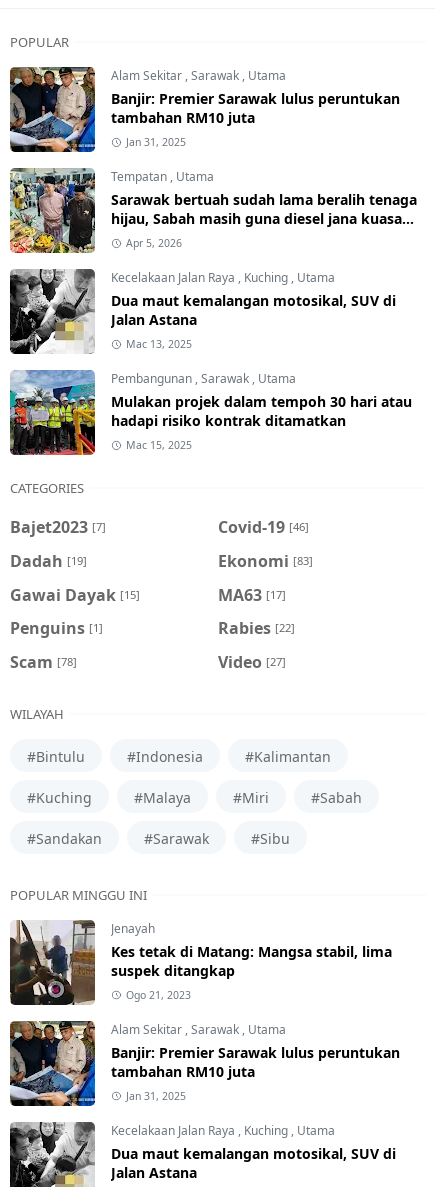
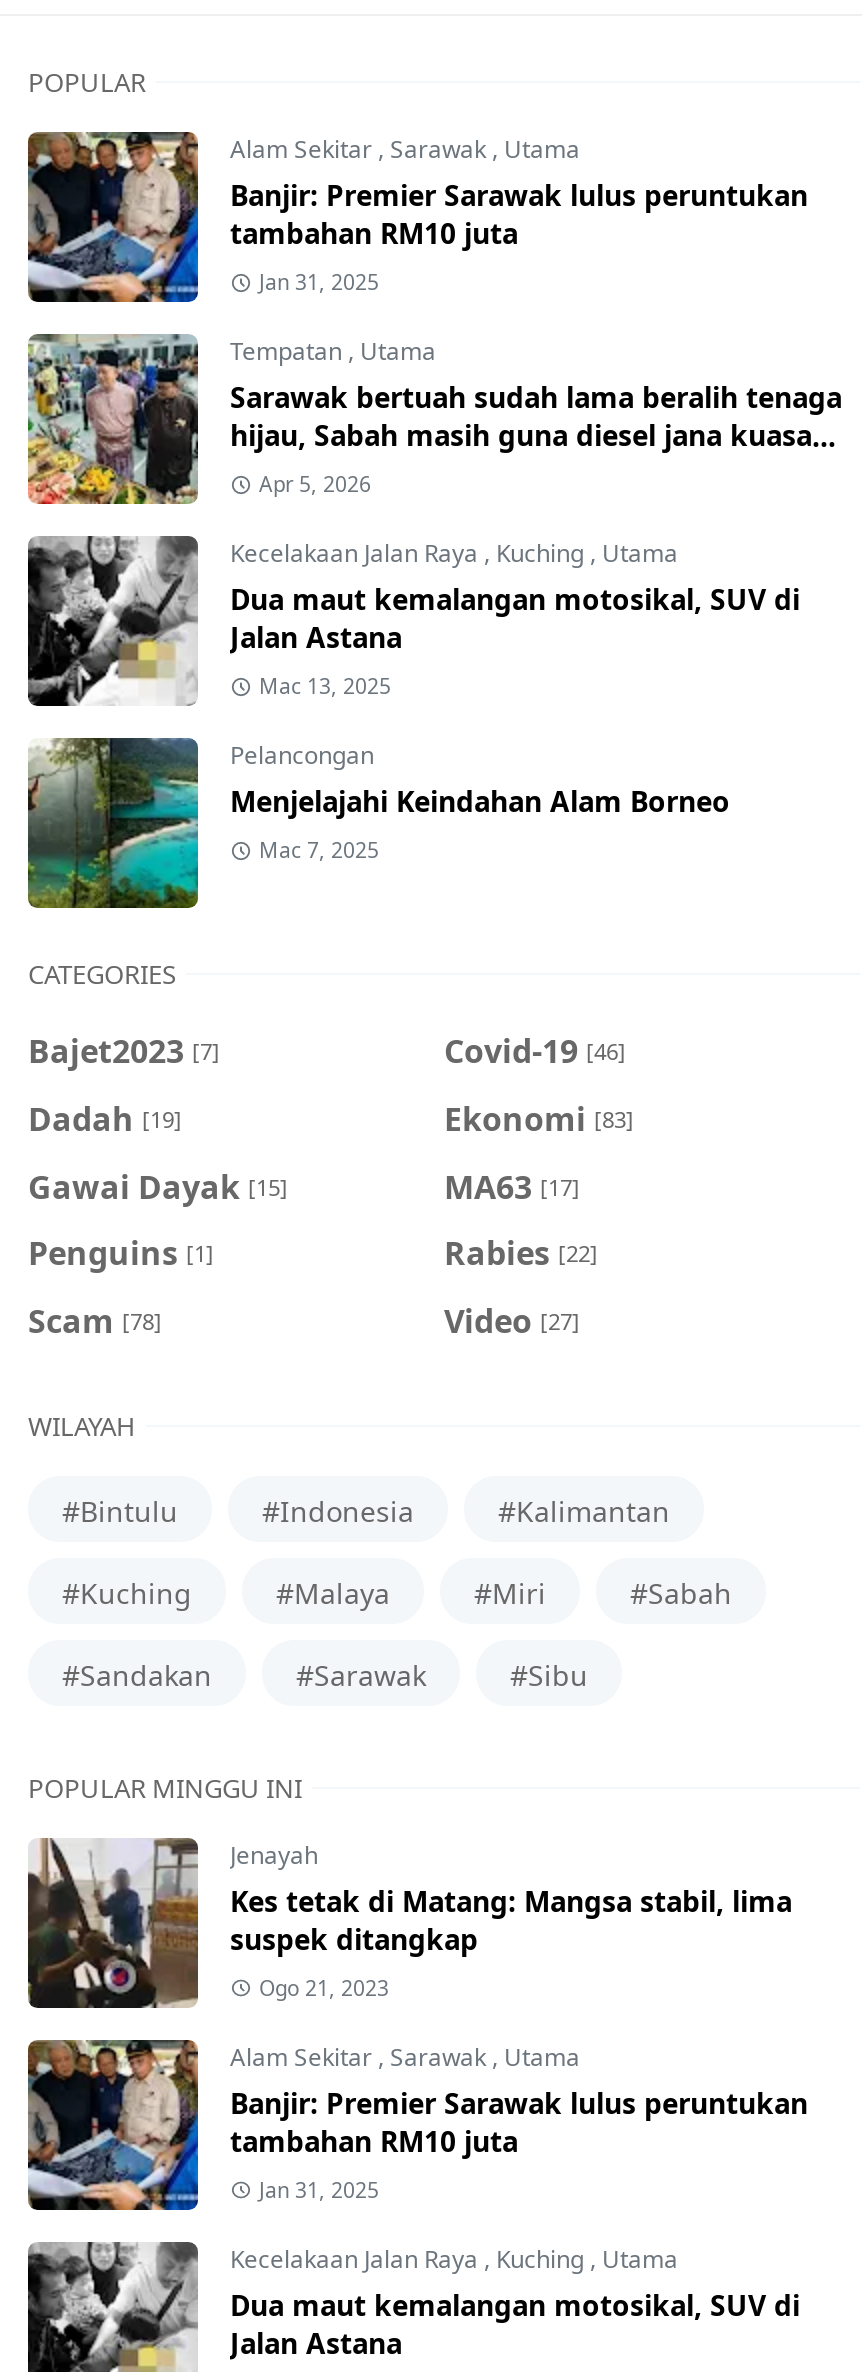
- [image]
- Pembangunan, Sarawak, Utama
- Mulakan projek dalam tempoh 30 hari atau
- hadapi risiko kontrak ditamatkan
- Mac 15, 2025
+ [image]
+ Pelancongan
+ Menjelajahi Keindahan Alam Borneo
+ Mac 7, 2025
